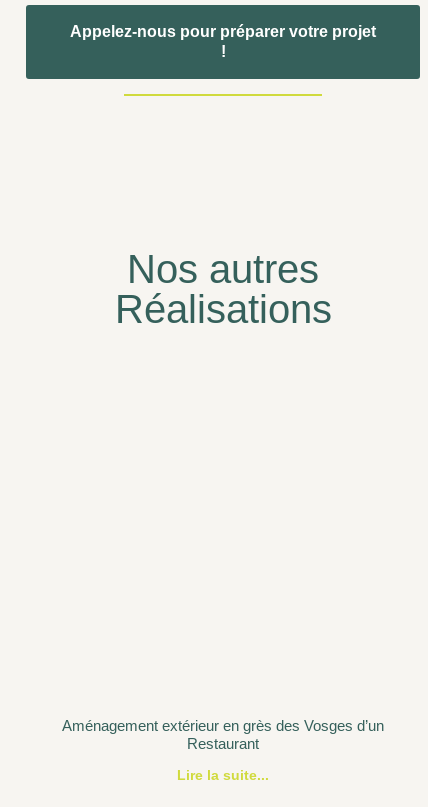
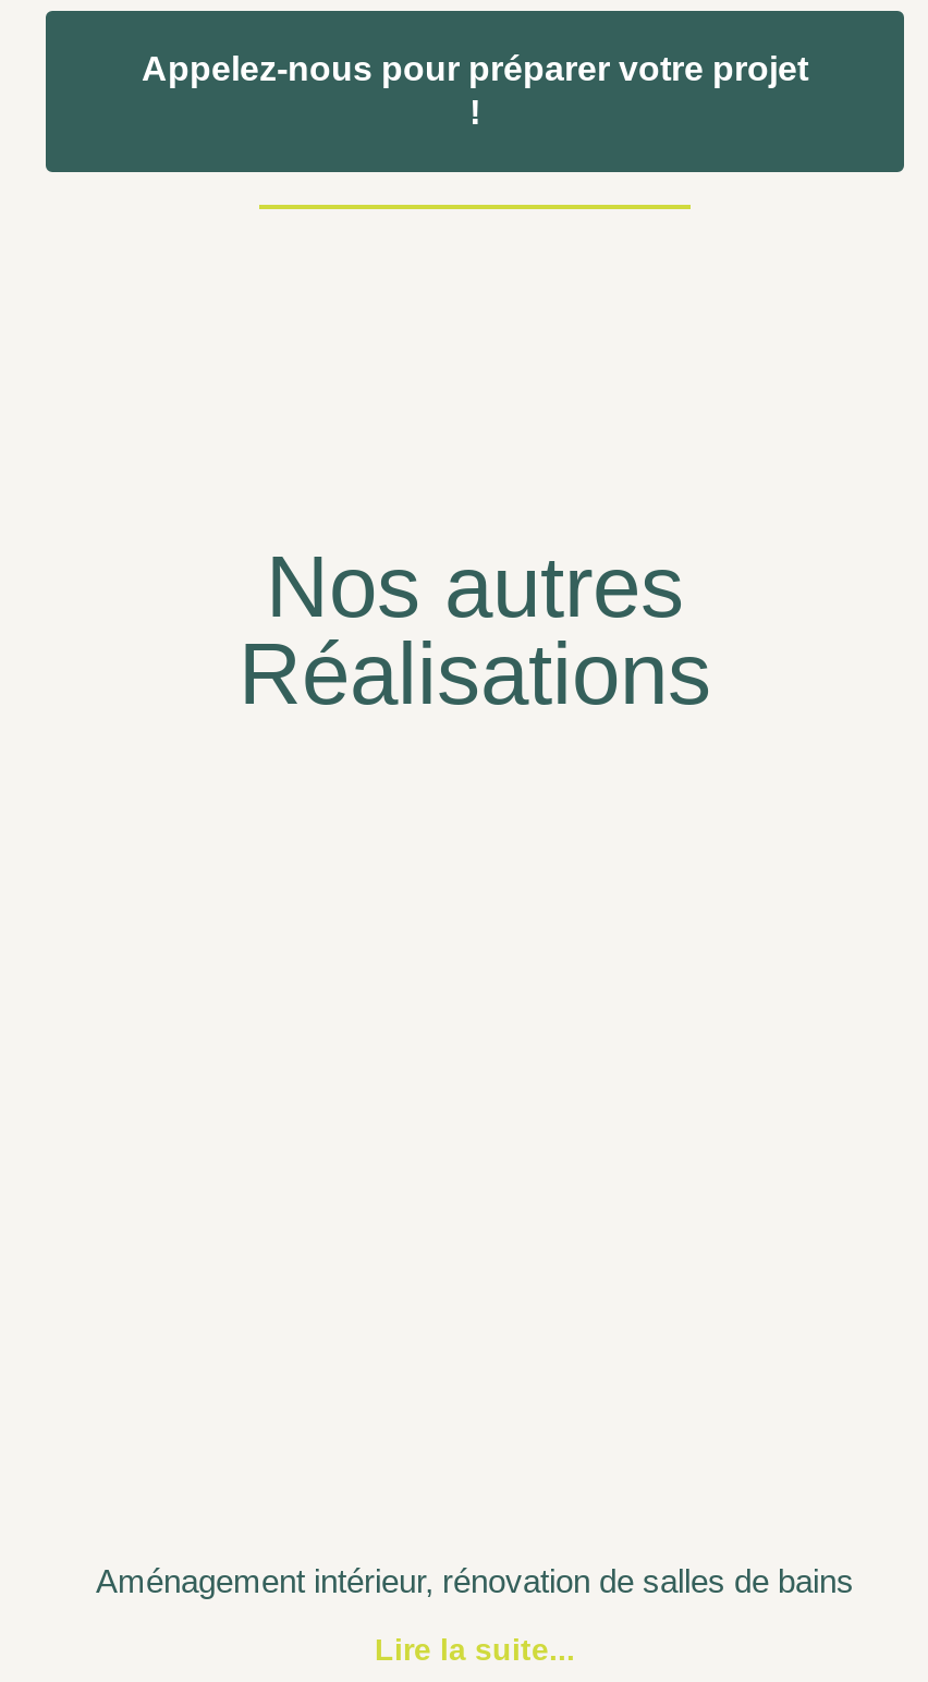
- Aménagement extérieur en grès des Vosges d’un
- Restaurant
+ Aménagement intérieur, rénovation de salles de bains
